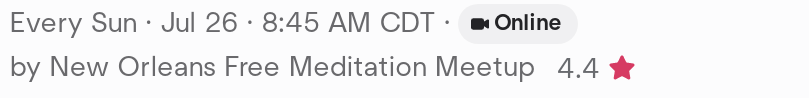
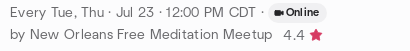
- Every Sun · Jul 26 · 8:45 AM CDT ·
+ Every Tue, Thu · Jul 23 · 12:00 PM CDT ·
